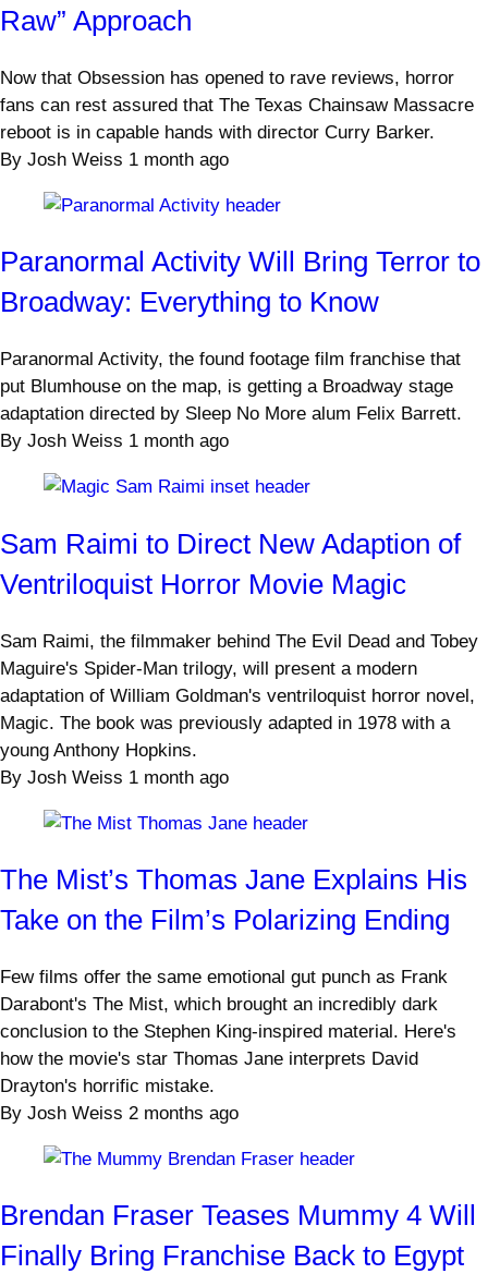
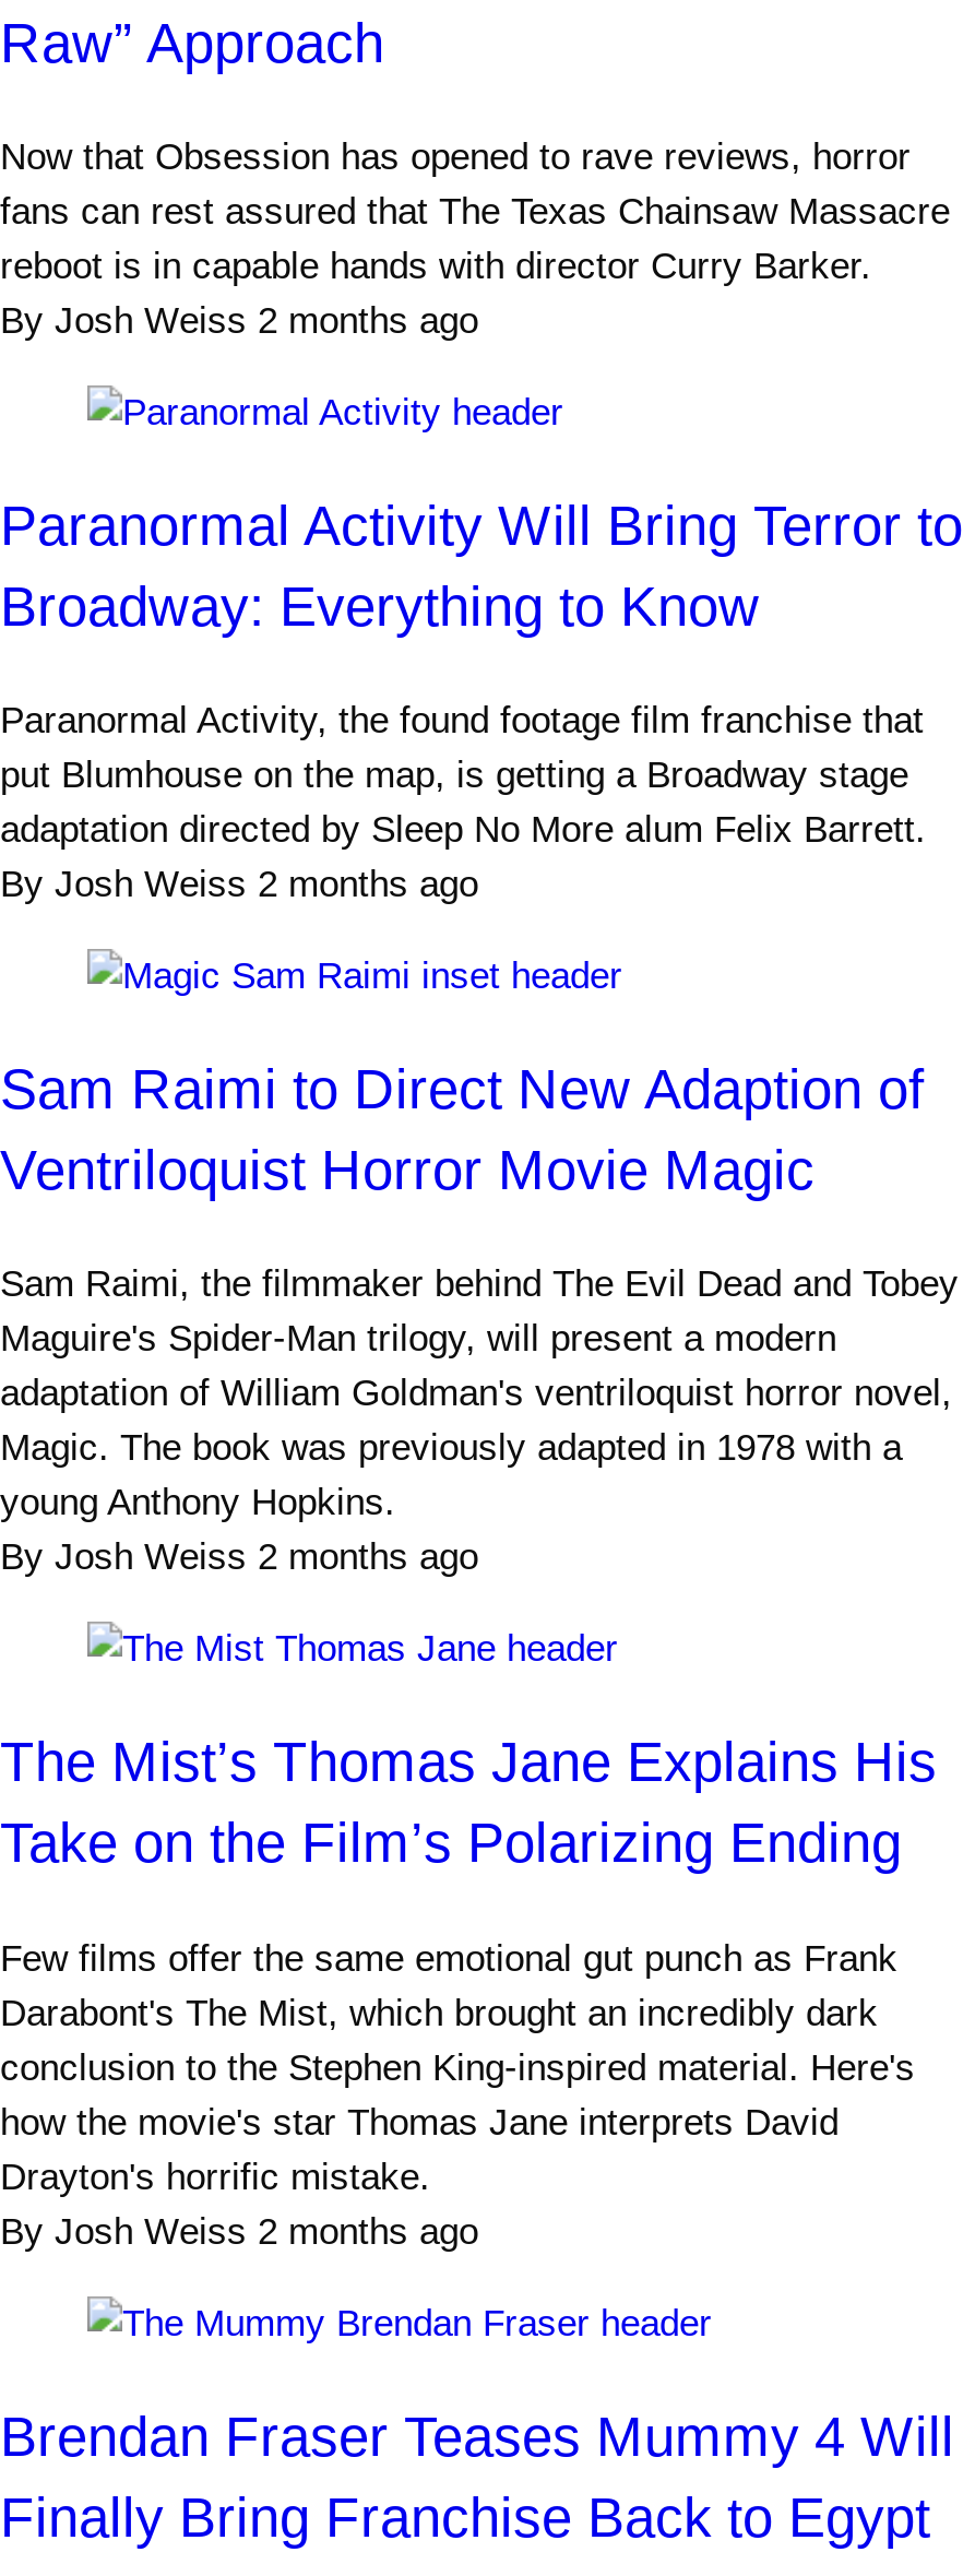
- By Josh Weiss 1 month ago
+ By Josh Weiss 2 months ago

- By Josh Weiss 1 month ago
+ By Josh Weiss 2 months ago

- By Josh Weiss 1 month ago
+ By Josh Weiss 2 months ago
